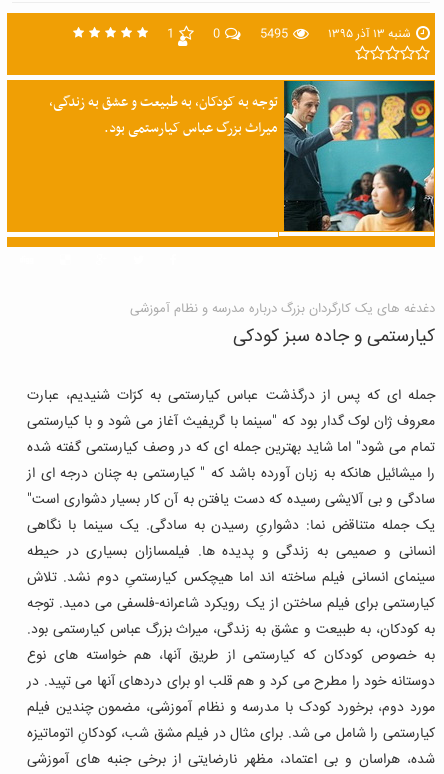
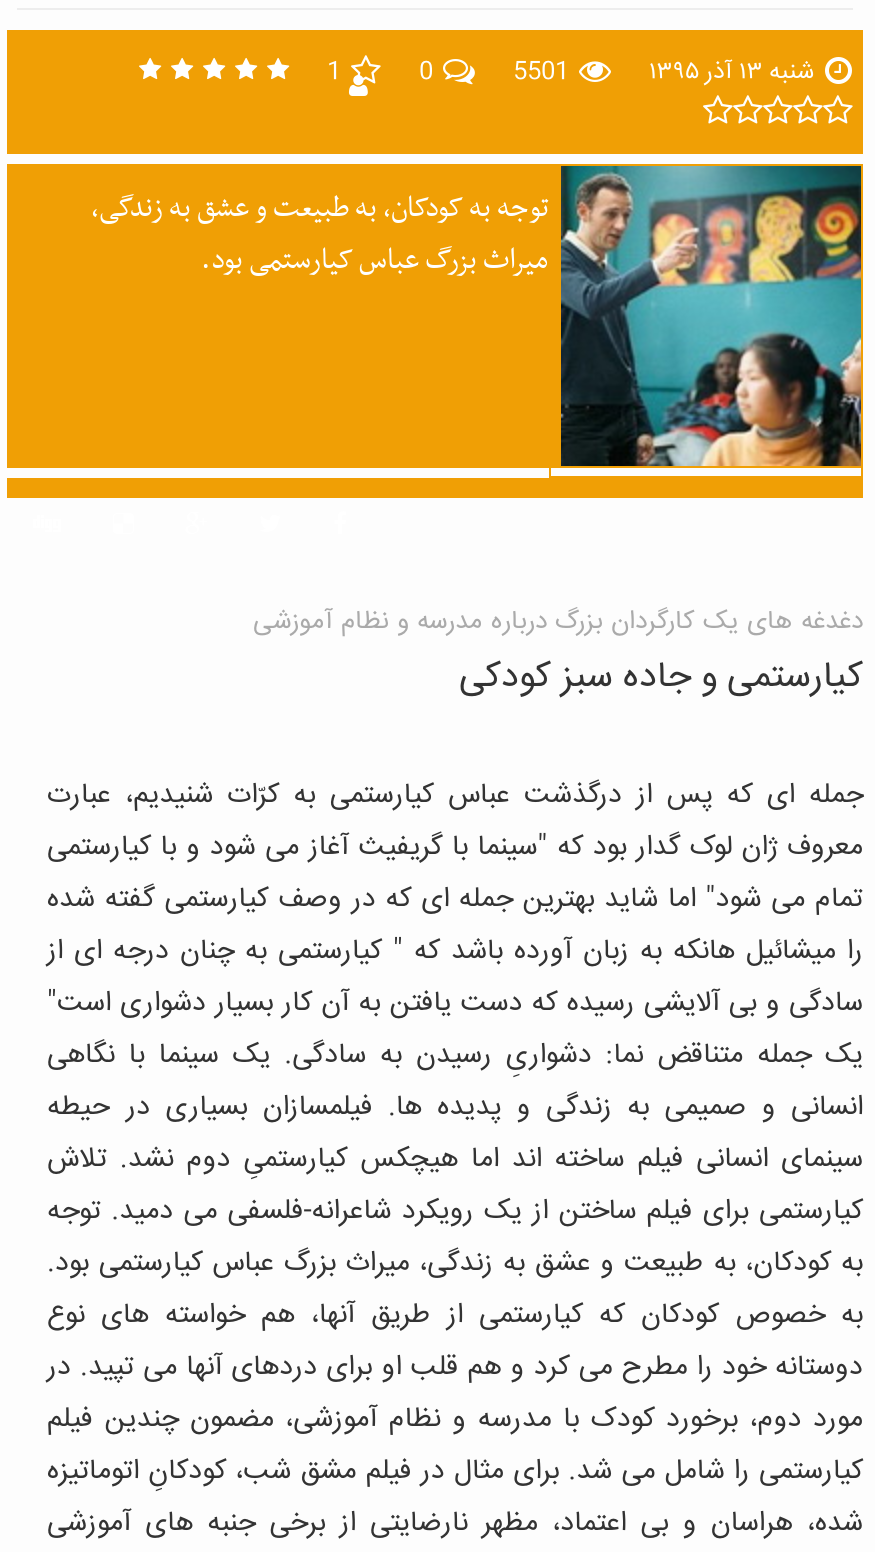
- 5495
+ 5501
